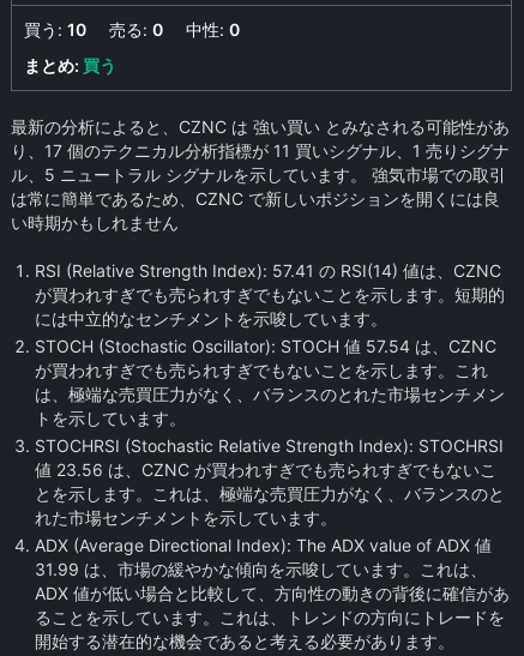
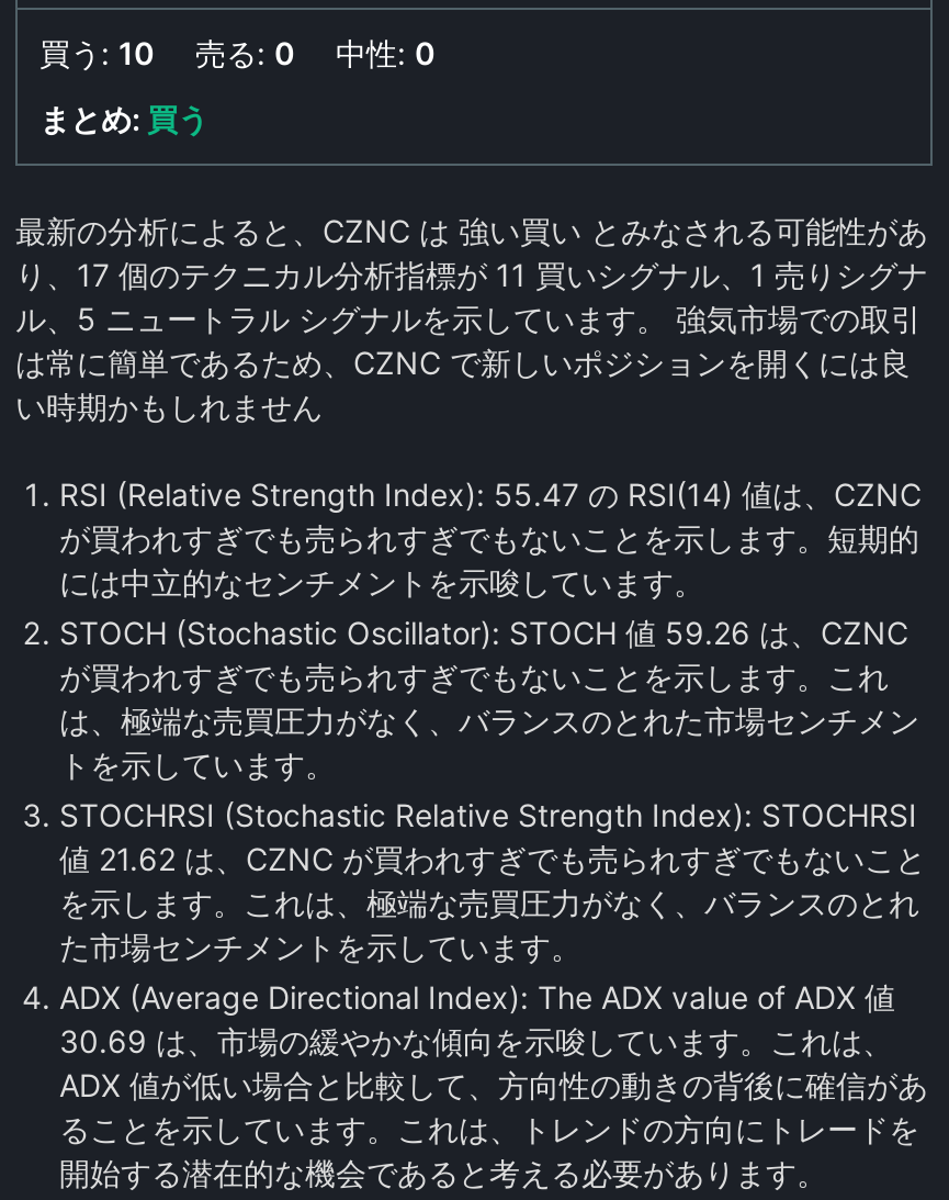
- RSI (Relative Strength Index): 57.41 の RSI(14) 値は、CZNC
+ RSI (Relative Strength Index): 55.47 の RSI(14) 値は、CZNC

- STOCH (Stochastic Oscillator): STOCH 値 57.54 は、CZNC
+ STOCH (Stochastic Oscillator): STOCH 値 59.26 は、CZNC

- 値 23.56 は、CZNC が買われすぎでも売られすぎでもないこ
- とを示します。これは、極端な売買圧力がなく、バランスのと
- れた市場センチメントを示しています。
+ 値 21.62 は、CZNC が買われすぎでも売られすぎでもないこと
+ を示します。これは、極端な売買圧力がなく、バランスのとれ
+ た市場センチメントを示しています。

- 31.99 は、市場の緩やかな傾向を示唆しています。これは、
+ 30.69 は、市場の緩やかな傾向を示唆しています。これは、
